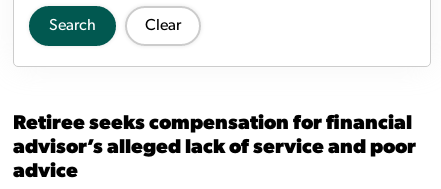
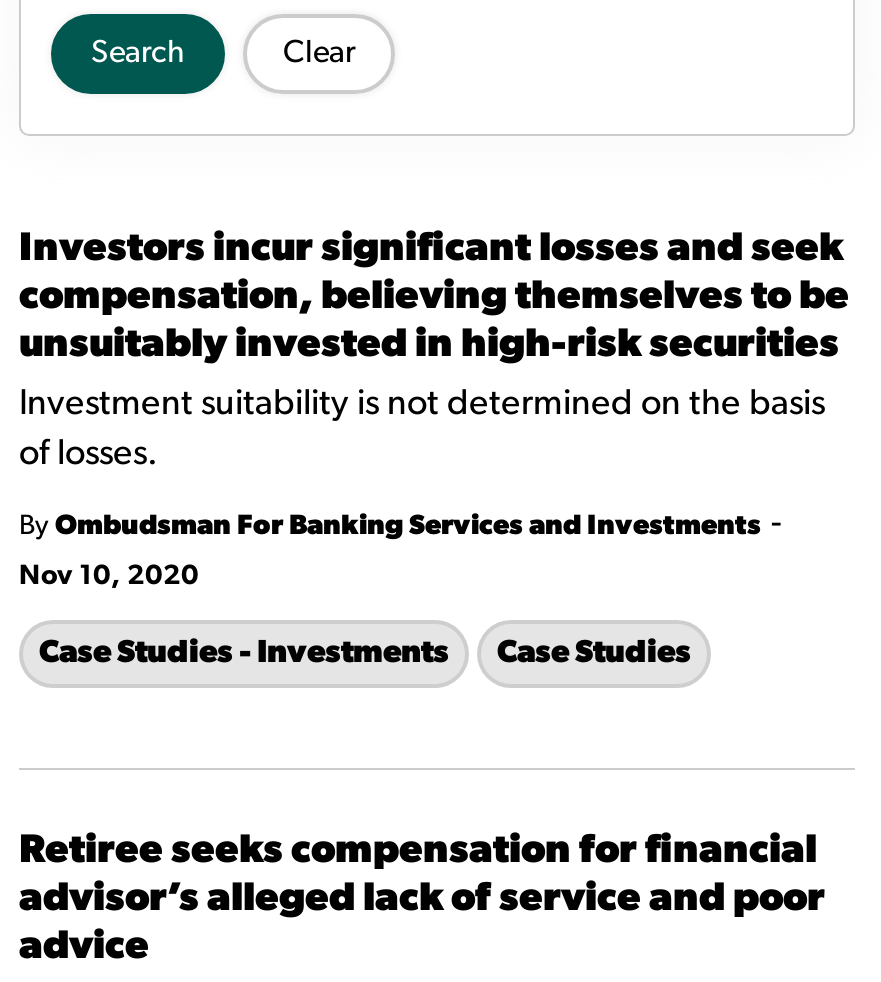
+ Investors incur significant losses and seek
+ compensation, believing themselves to be
+ unsuitably invested in high-risk securities
+ Investment suitability is not determined on the basis
+ of losses.
+ By Ombudsman For Banking Services and Investments -
+ Nov 10, 2020
+ Case Studies - Investments
+ Case Studies
